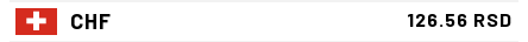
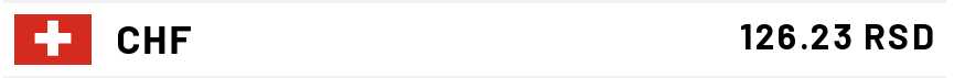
- 126.56 RSD
+ 126.23 RSD
